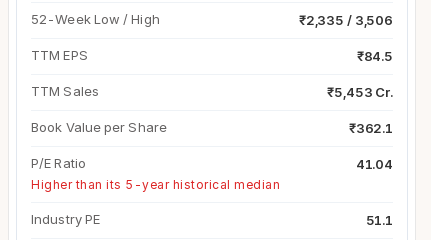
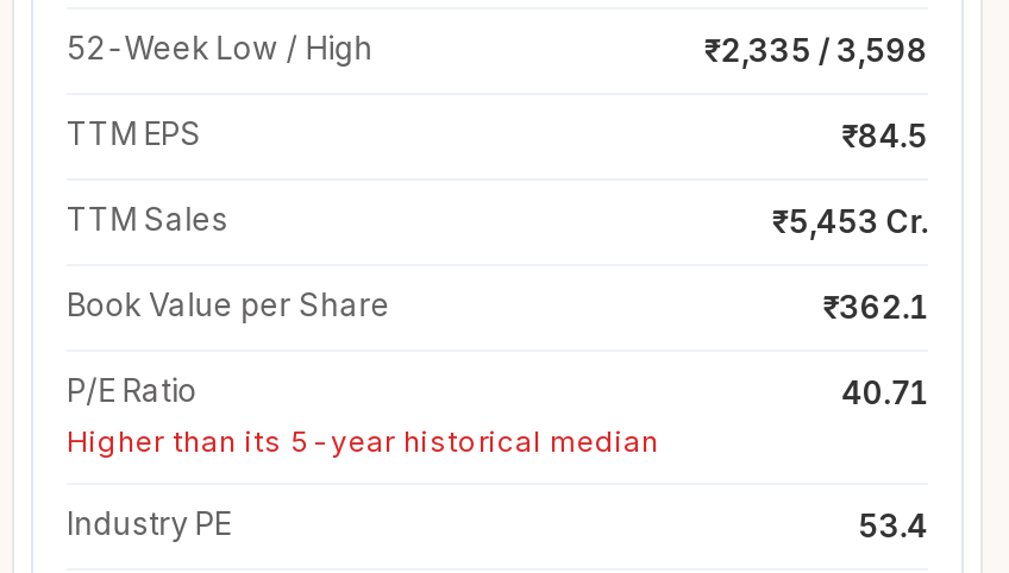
- ₹2,335 / 3,506
+ ₹2,335 / 3,598

- 41.04
+ 40.71

- 51.1
+ 53.4
